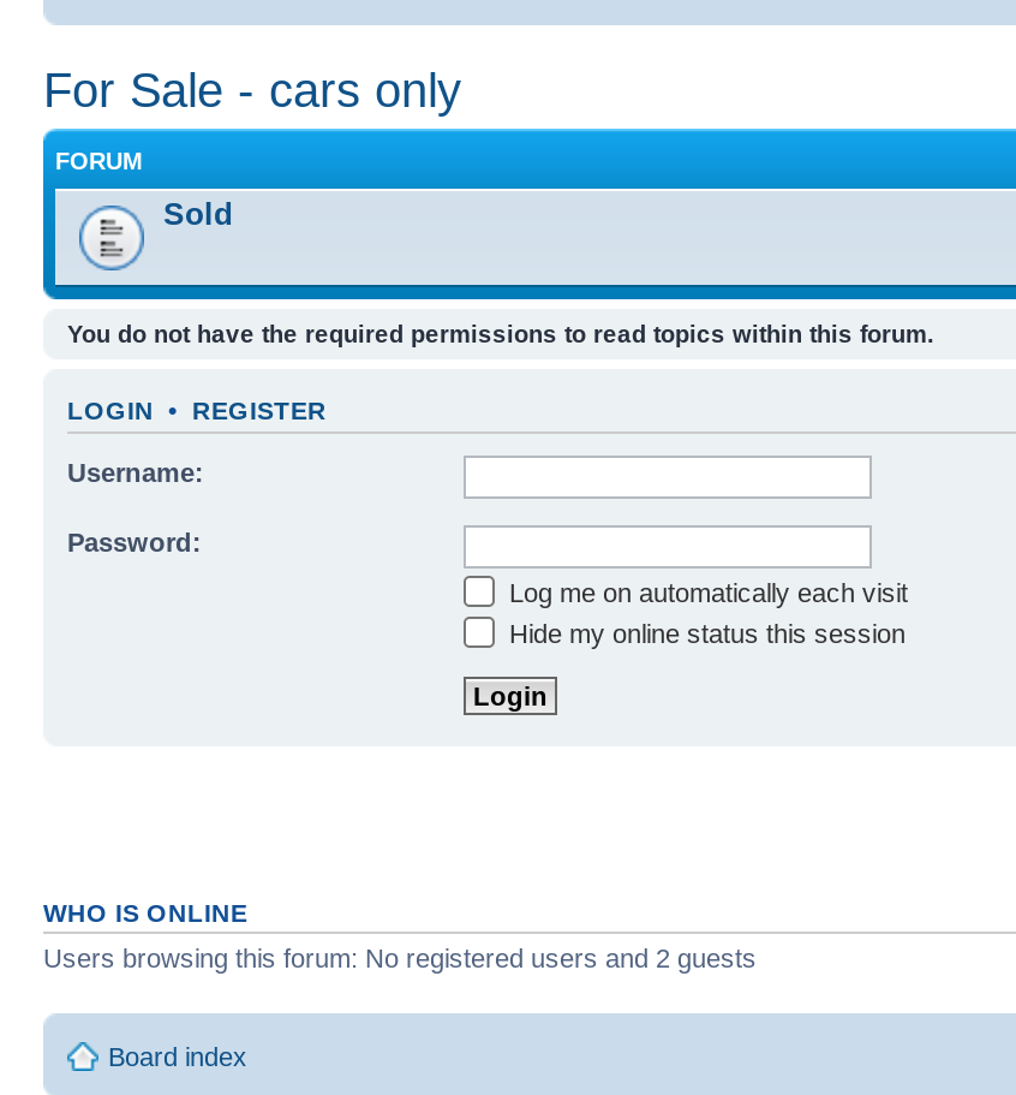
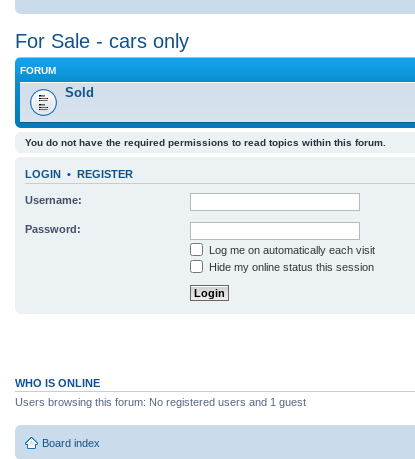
- Users browsing this forum: No registered users and 2 guests
+ Users browsing this forum: No registered users and 1 guest
